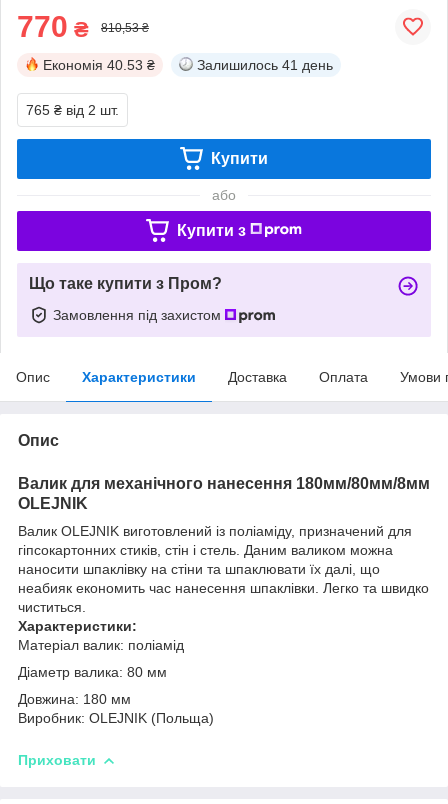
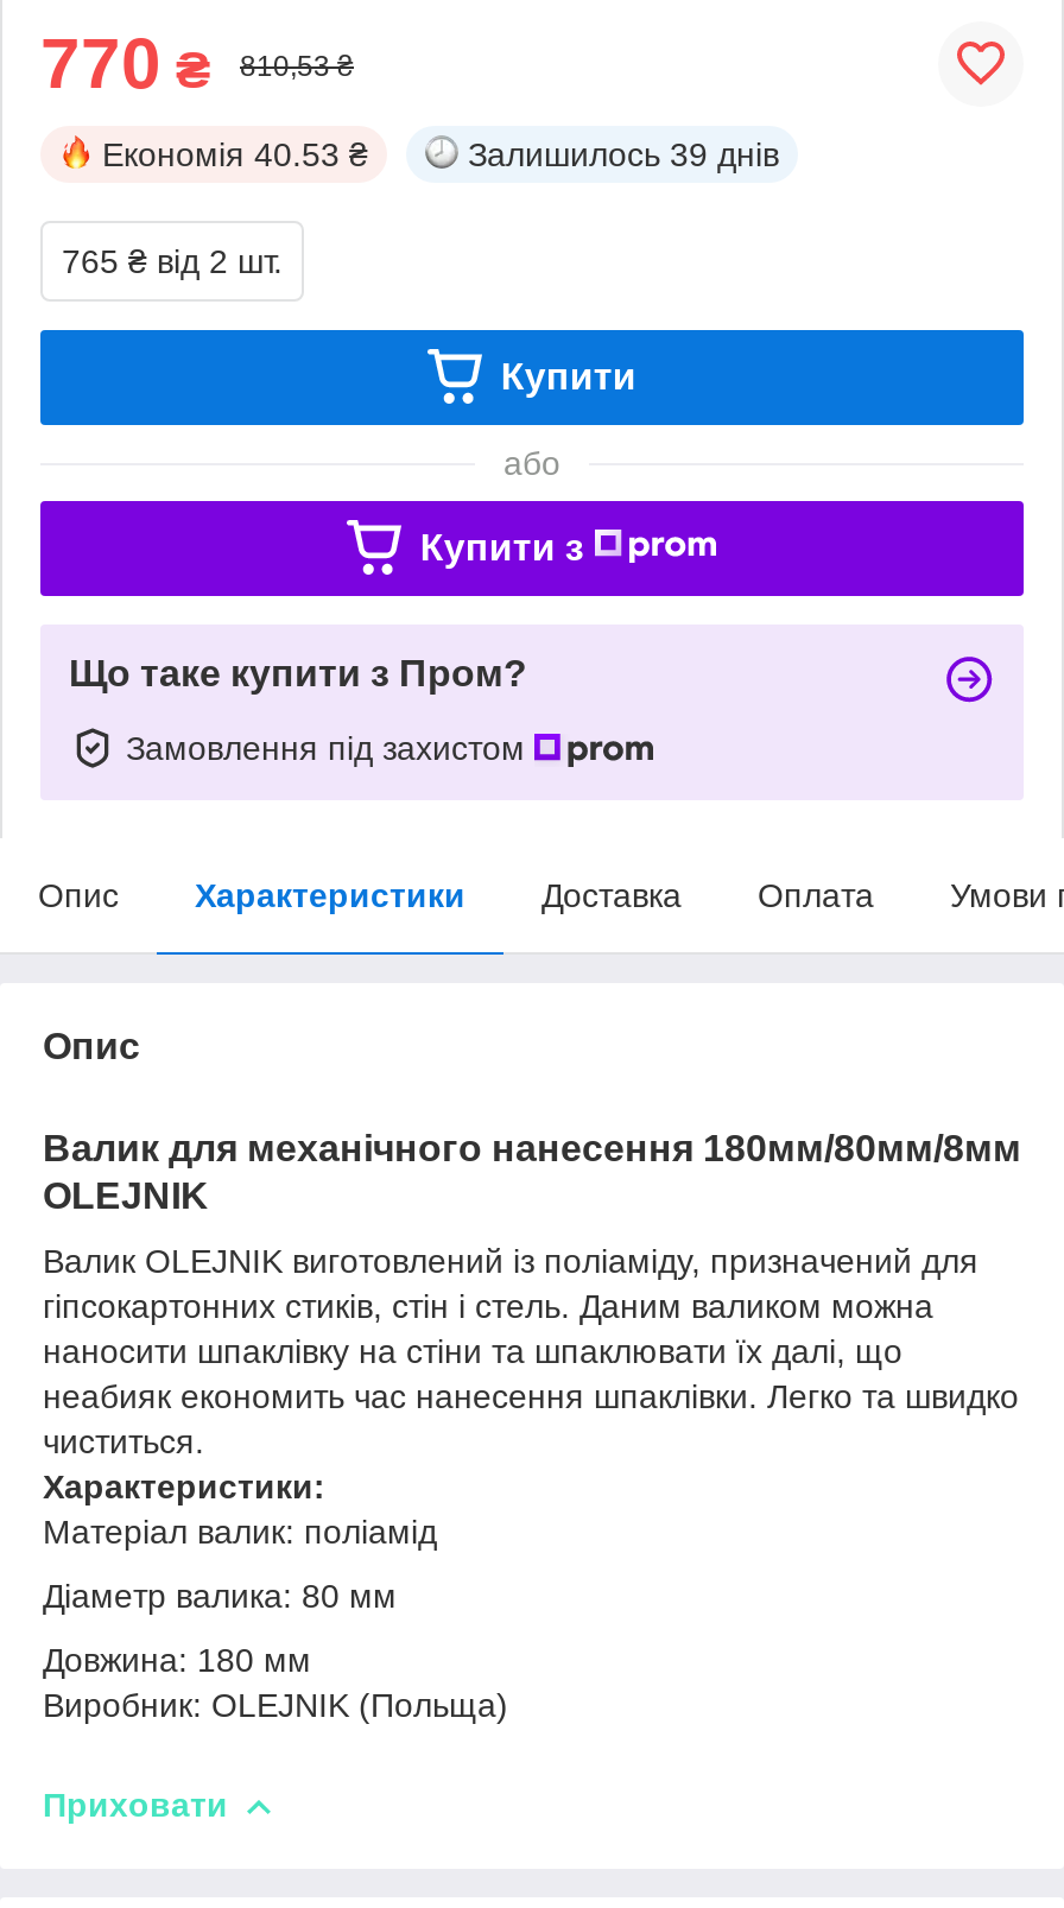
- Залишилось 41 день
+ Залишилось 39 днів
